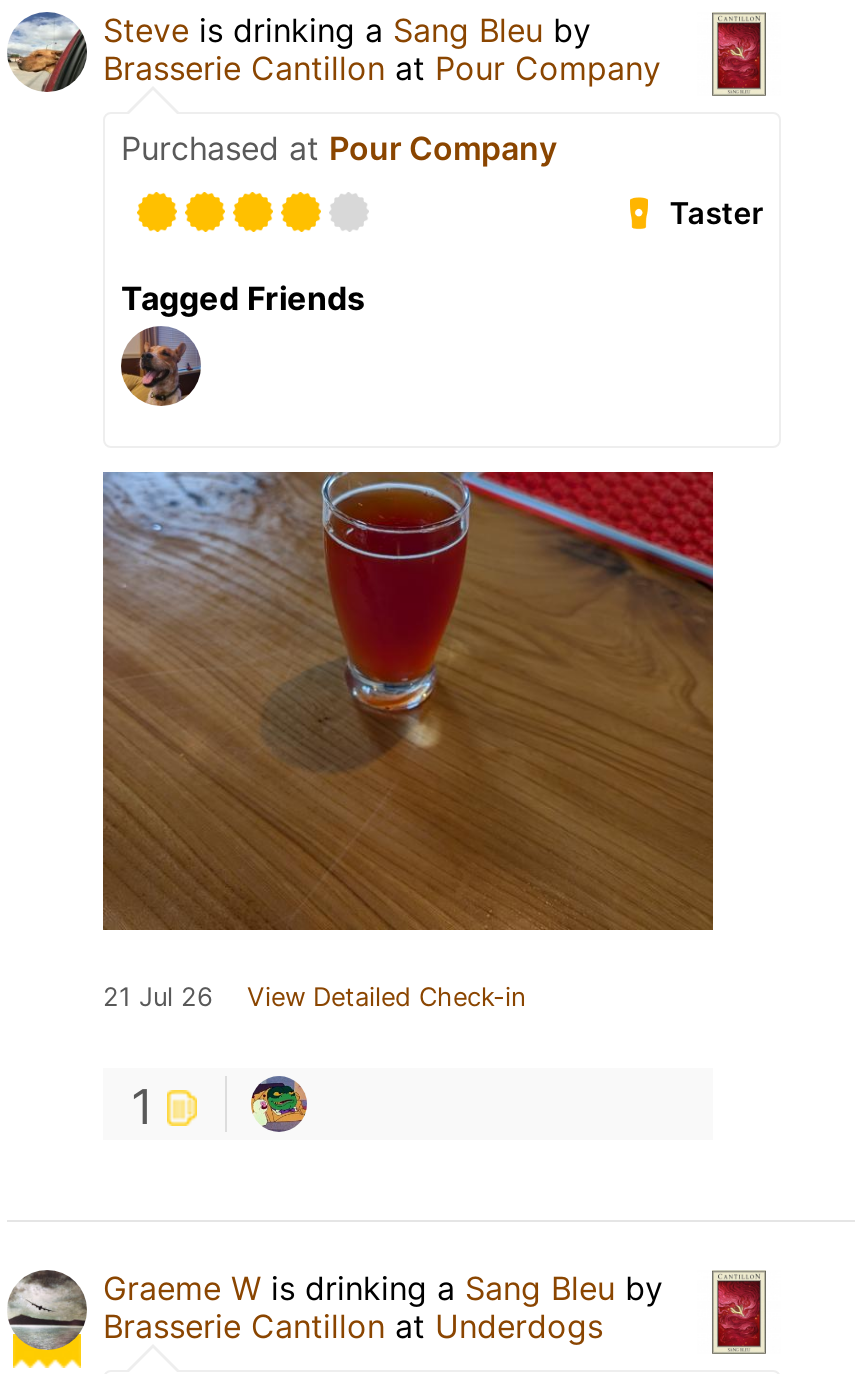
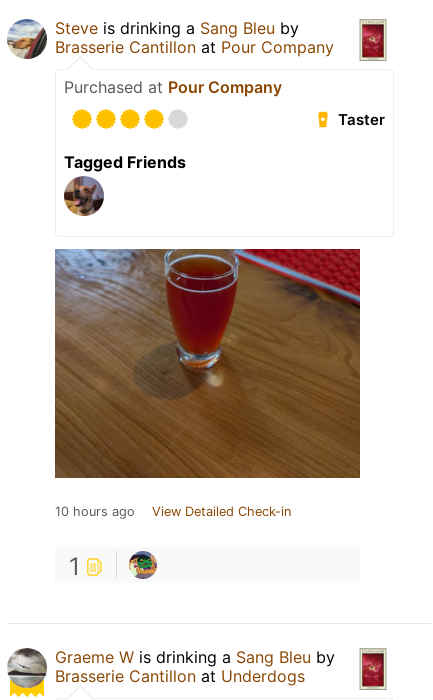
- 21 Jul 26 View Detailed Check-in
+ 10 hours ago View Detailed Check-in
